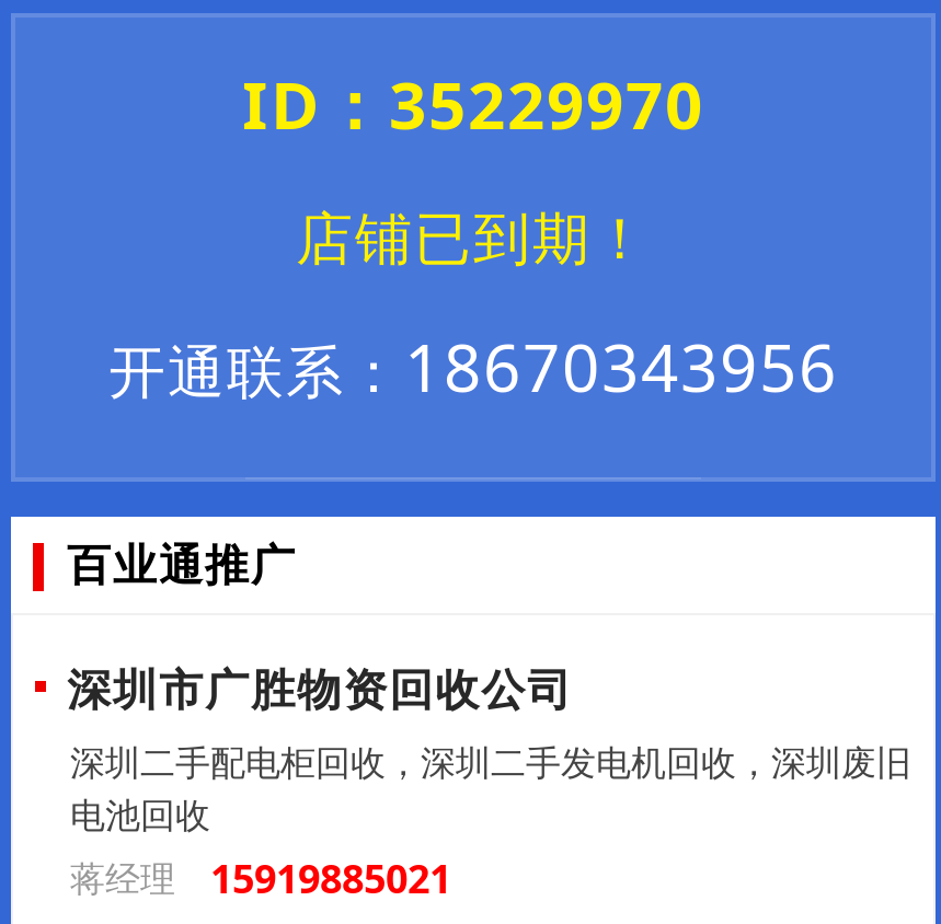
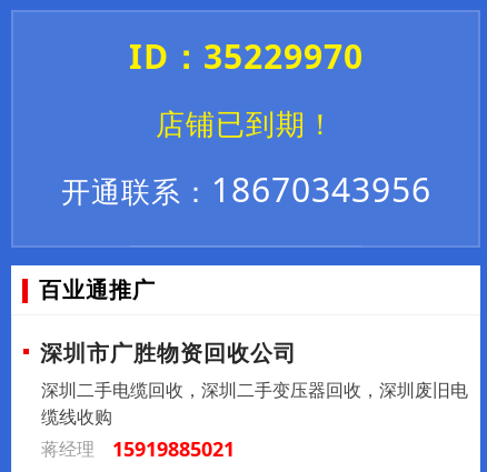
- 深圳二手配电柜回收，深圳二手发电机回收，深圳废旧
- 电池回收
+ 深圳二手电缆回收，深圳二手变压器回收，深圳废旧电
+ 缆线收购
